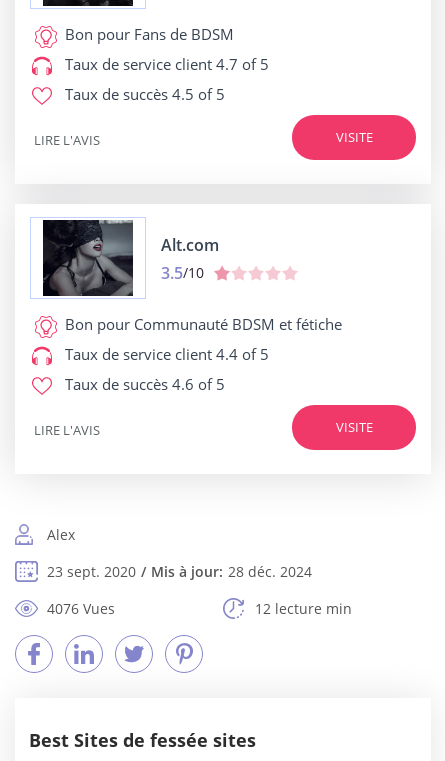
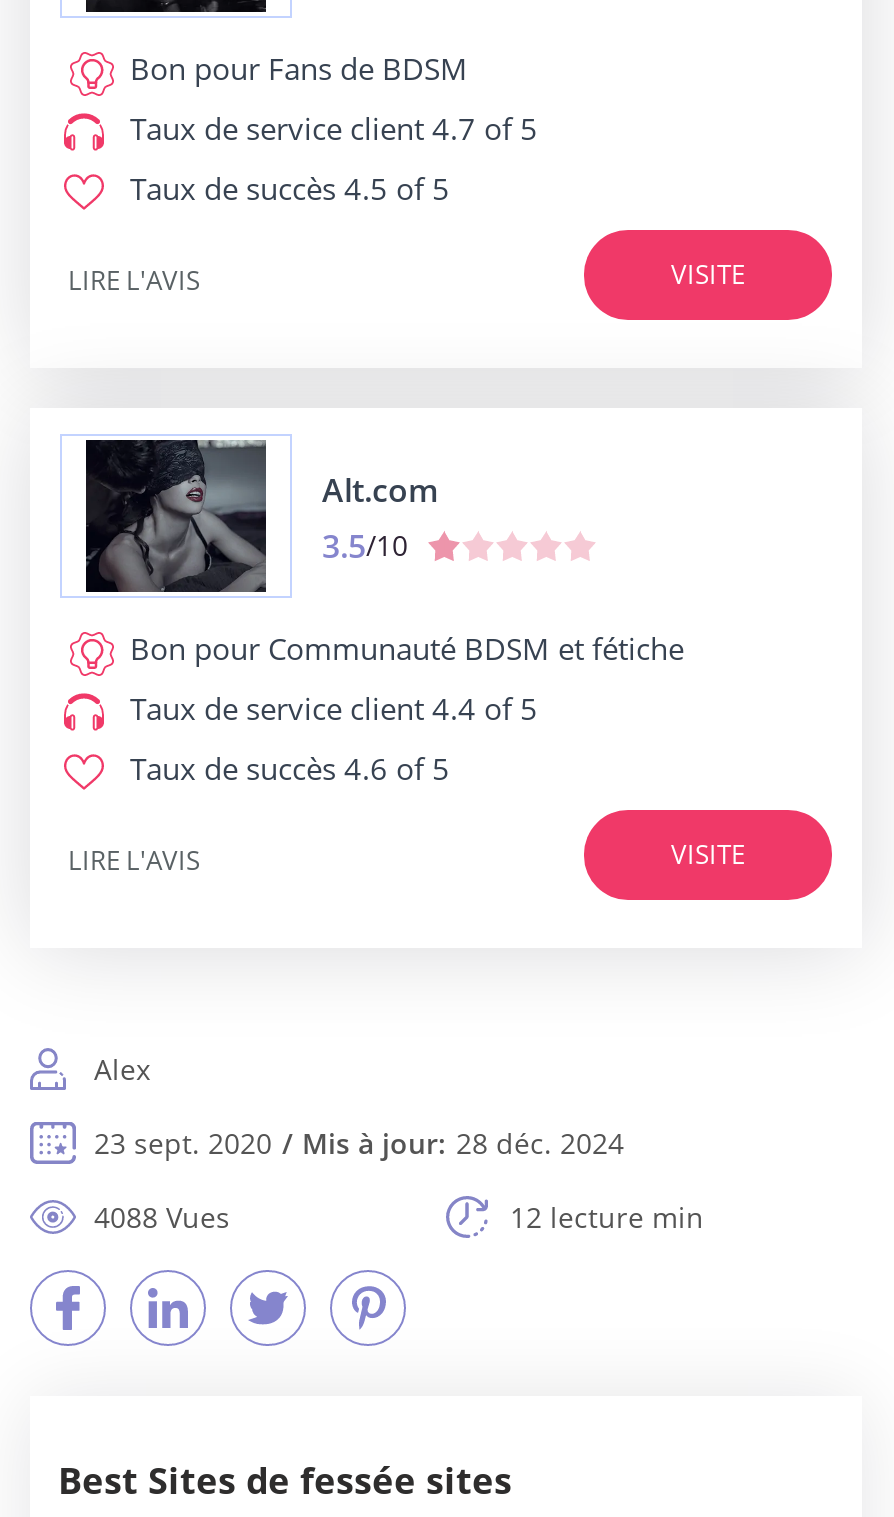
- 4076 Vues
+ 4088 Vues
